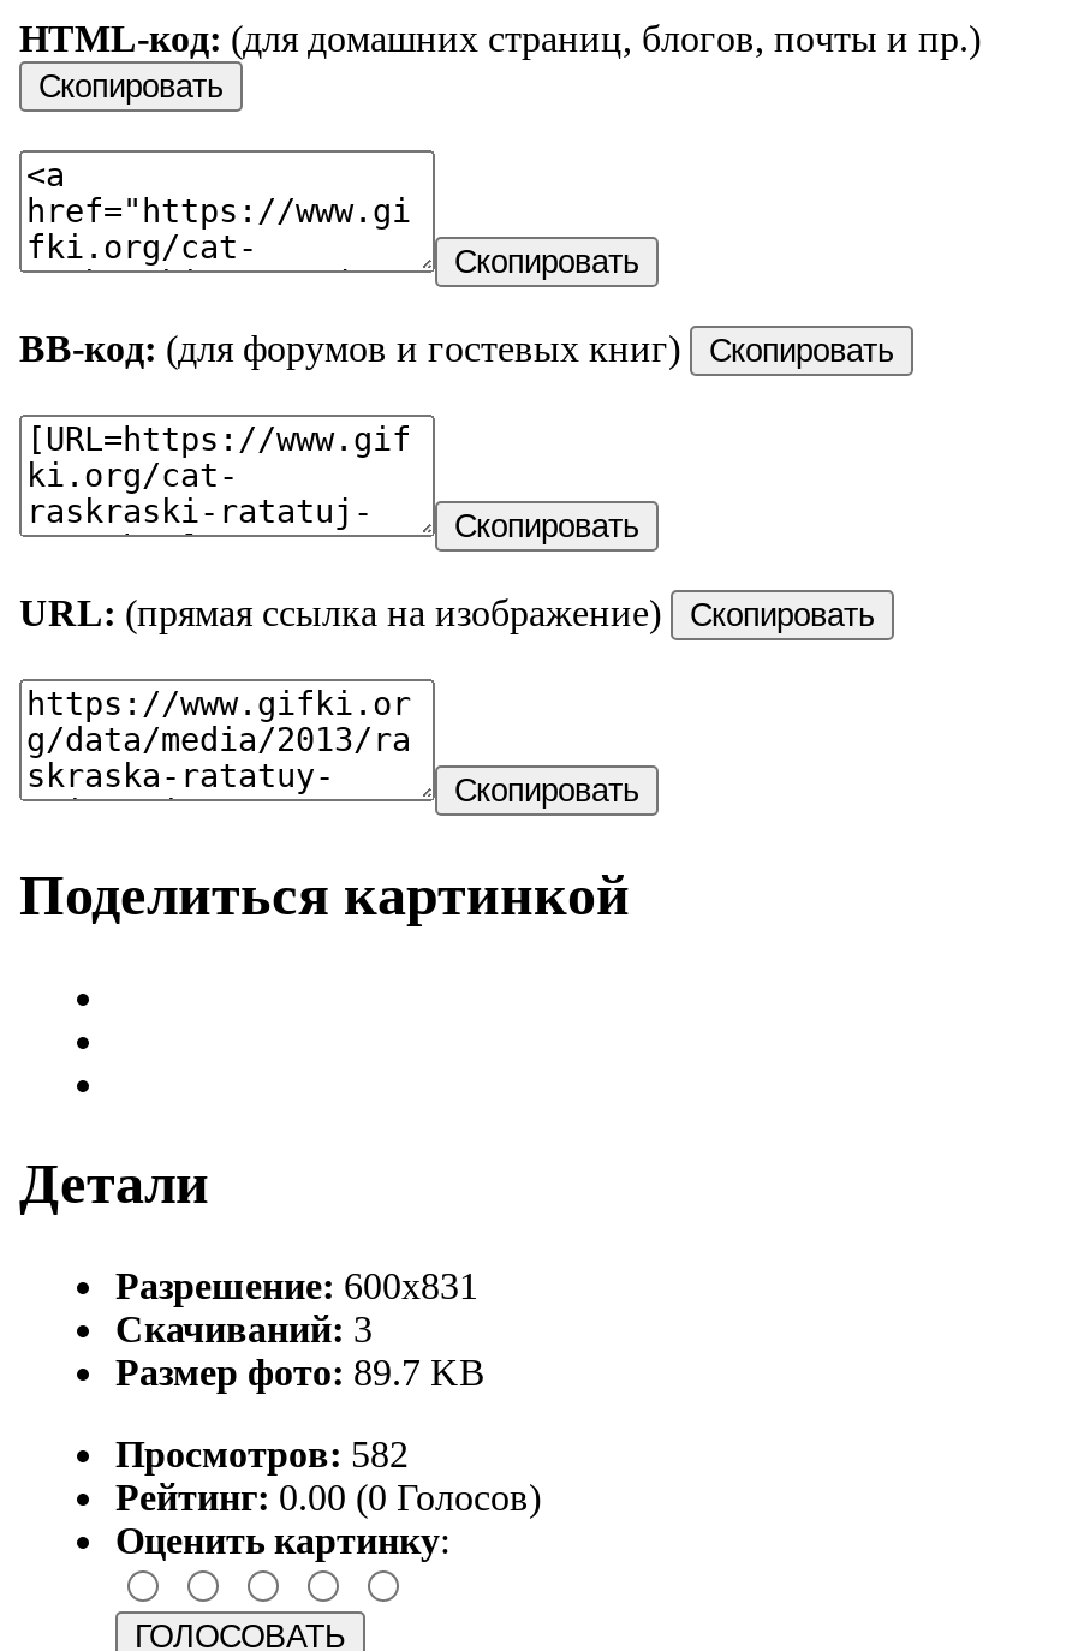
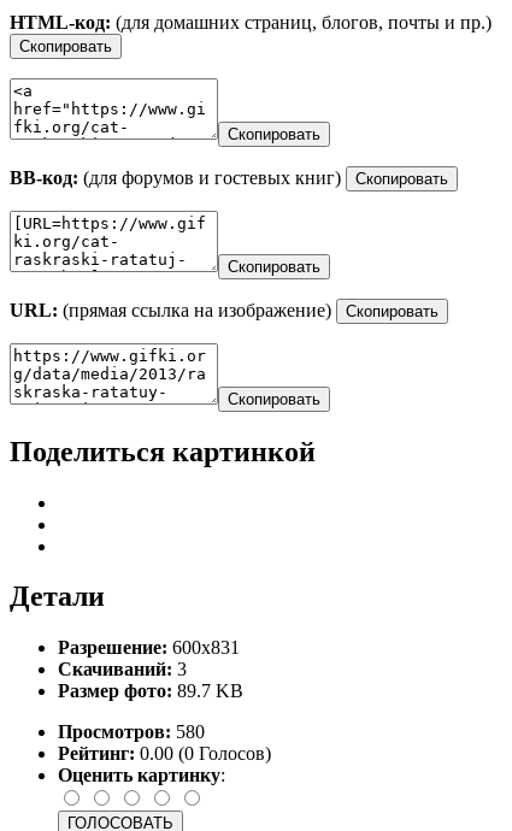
- Просмотров: 582
+ Просмотров: 580
